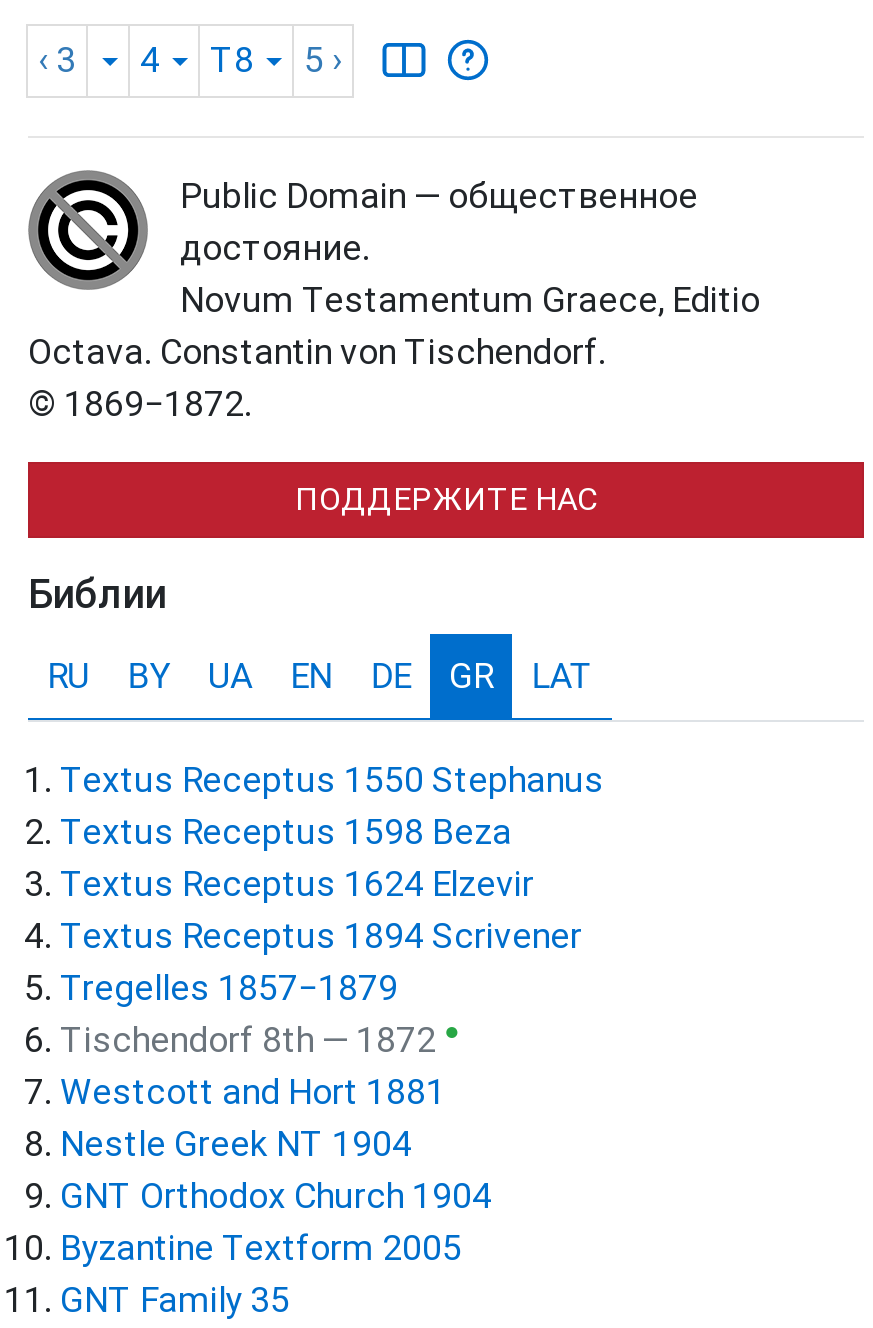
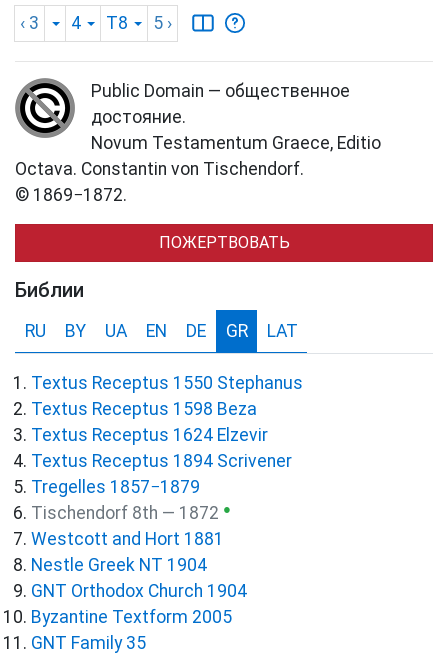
- ПОДДЕРЖИТЕ НАС
+ ПОЖЕРТВОВАТЬ
